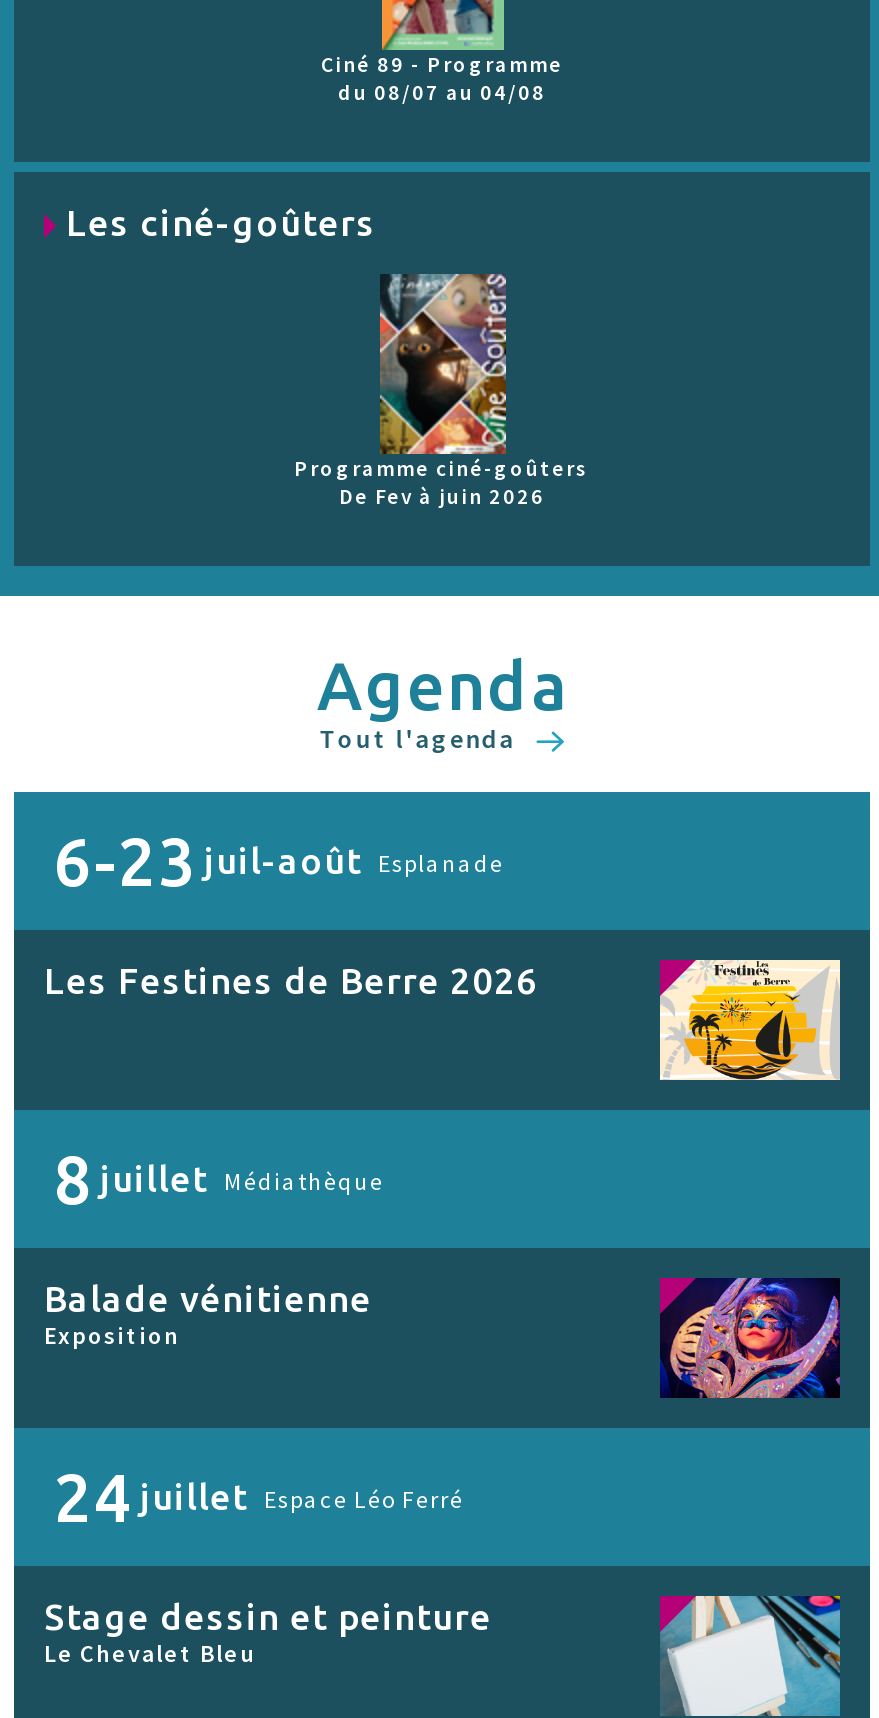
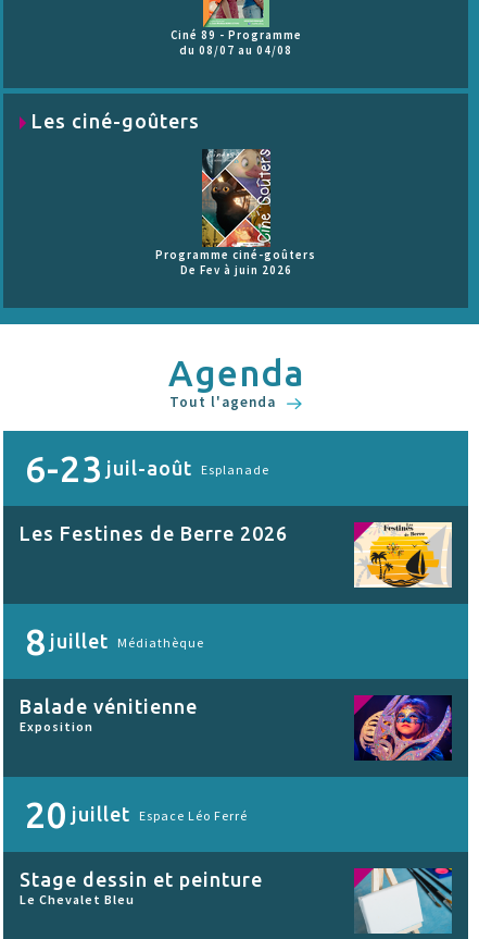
- 24 juillet Espace Léo Ferré
+ 20 juillet Espace Léo Ferré
